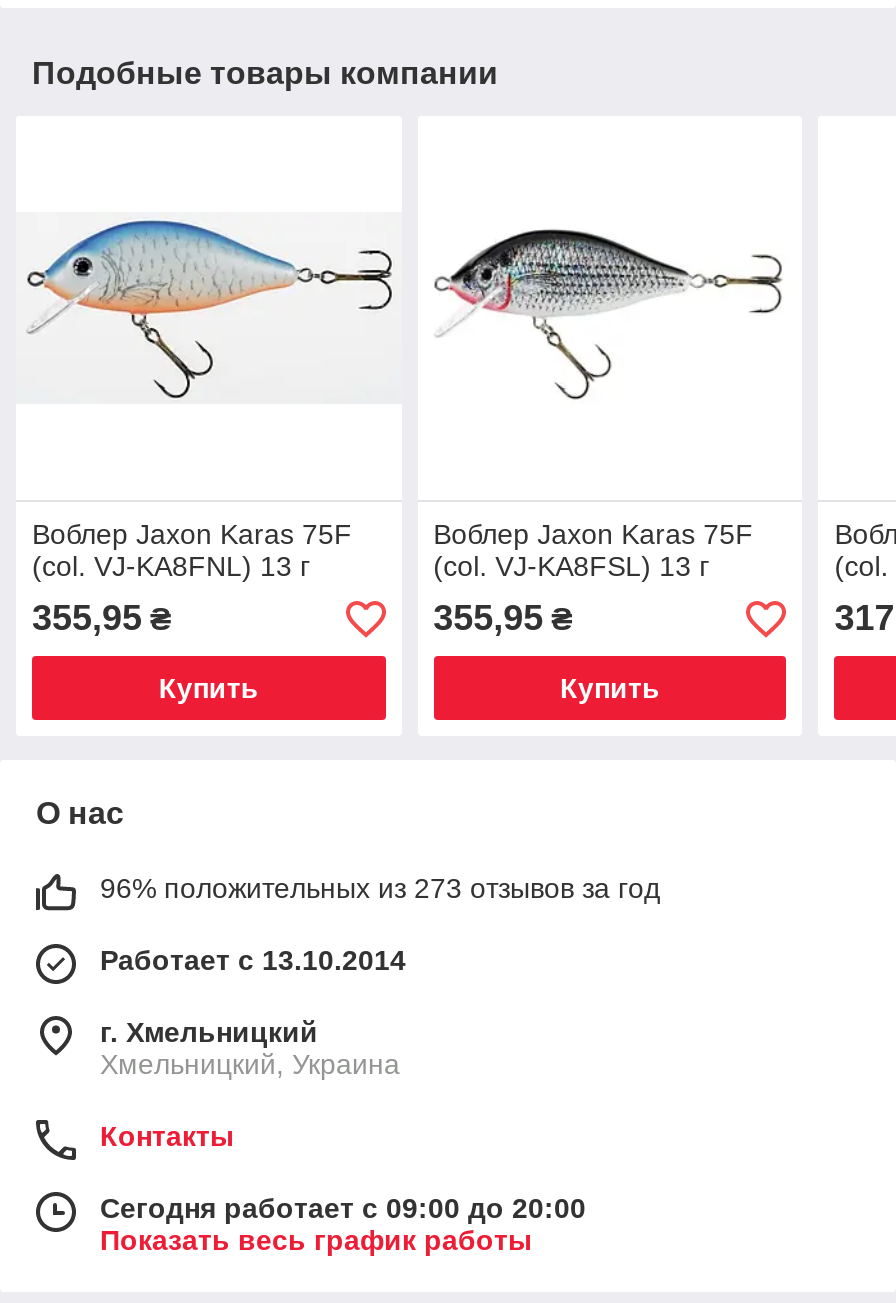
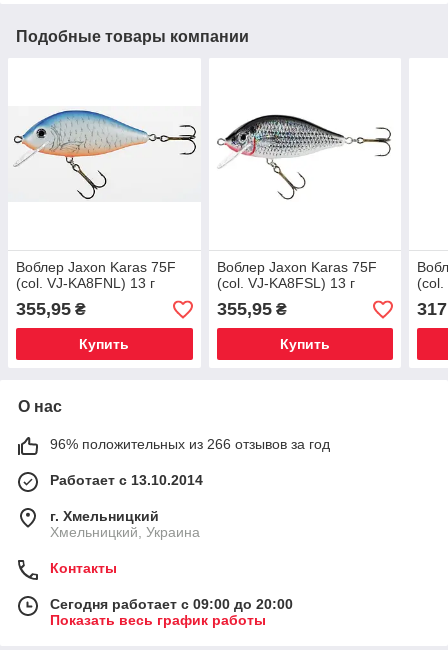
- 96% положительных из 273 отзывов за год
+ 96% положительных из 266 отзывов за год
